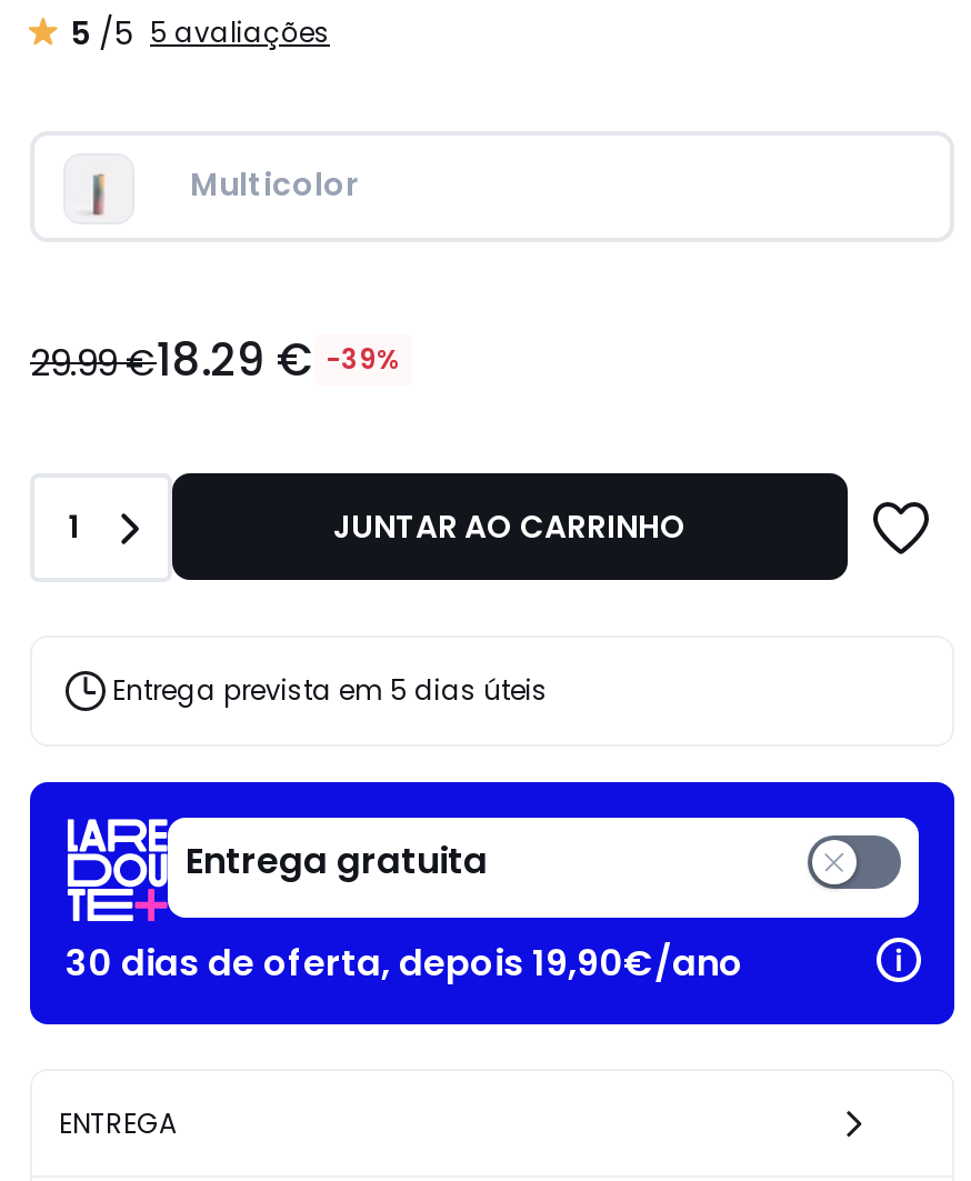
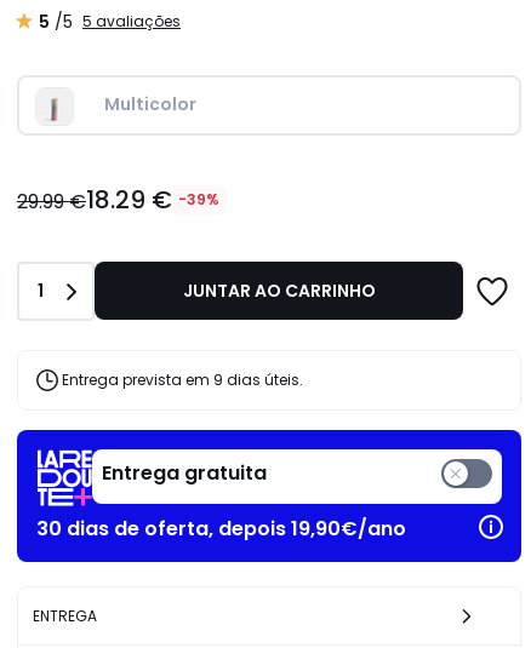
- Entrega prevista em 5 dias úteis
+ Entrega prevista em 9 dias úteis.
